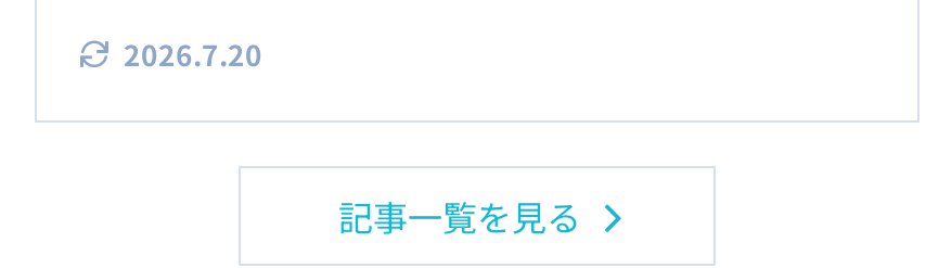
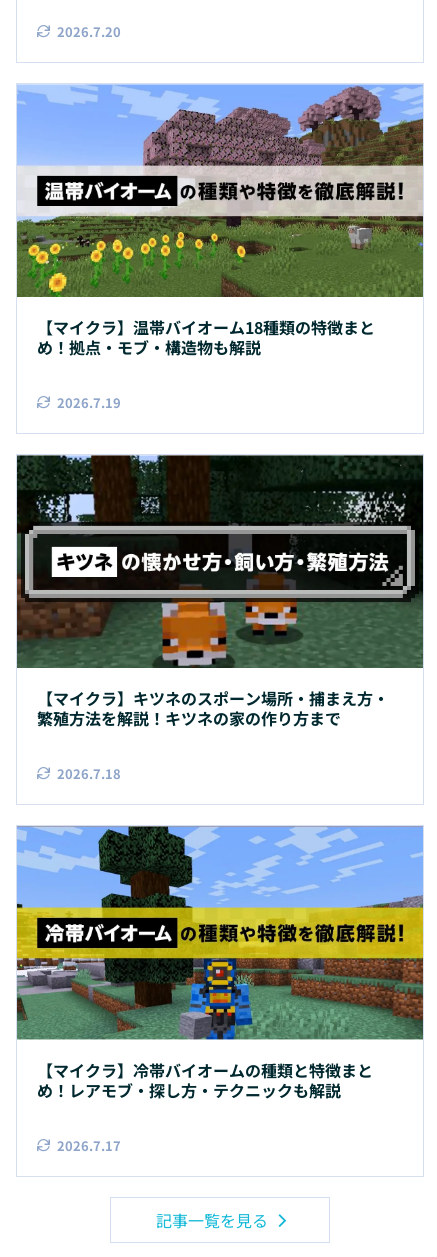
+ [image]
+ 【マイクラ】温帯バイオーム18種類の特徴まと
+ め！拠点・モブ・構造物も解説
+ 2026.7.19

+ [image]
+ 【マイクラ】キツネのスポーン場所・捕まえ方・
+ 繁殖方法を解説！キツネの家の作り方まで
+ 2026.7.18

+ [image]
+ 【マイクラ】冷帯バイオームの種類と特徴まと
+ め！レアモブ・探し方・テクニックも解説
+ 2026.7.17
